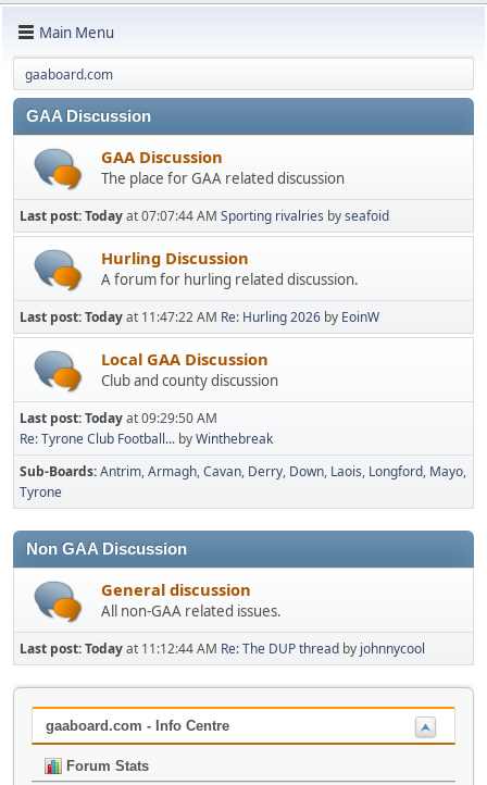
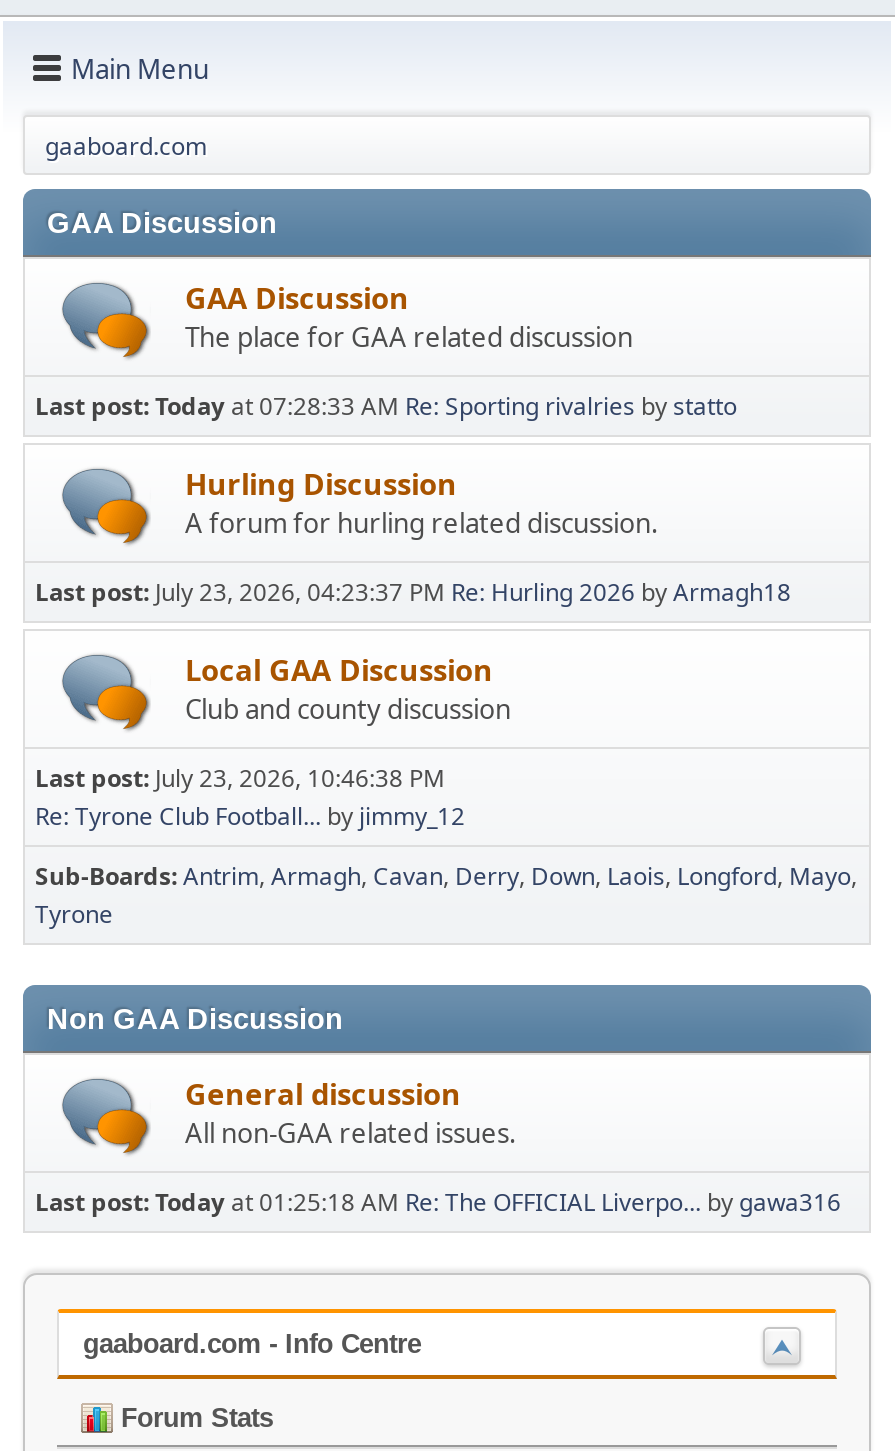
- Last post: Today at 07:07:44 AM Sporting rivalries by seafoid
+ Last post: Today at 07:28:33 AM Re: Sporting rivalries by statto

- Last post: Today at 11:47:22 AM Re: Hurling 2026 by EoinW
+ Last post: July 23, 2026, 04:23:37 PM Re: Hurling 2026 by Armagh18

- Last post: Today at 09:29:50 AM
- Re: Tyrone Club Football... by Winthebreak
+ Last post: July 23, 2026, 10:46:38 PM
+ Re: Tyrone Club Football... by jimmy_12

- Last post: Today at 11:12:44 AM Re: The DUP thread by johnnycool
+ Last post: Today at 01:25:18 AM Re: The OFFICIAL Liverpo... by gawa316
